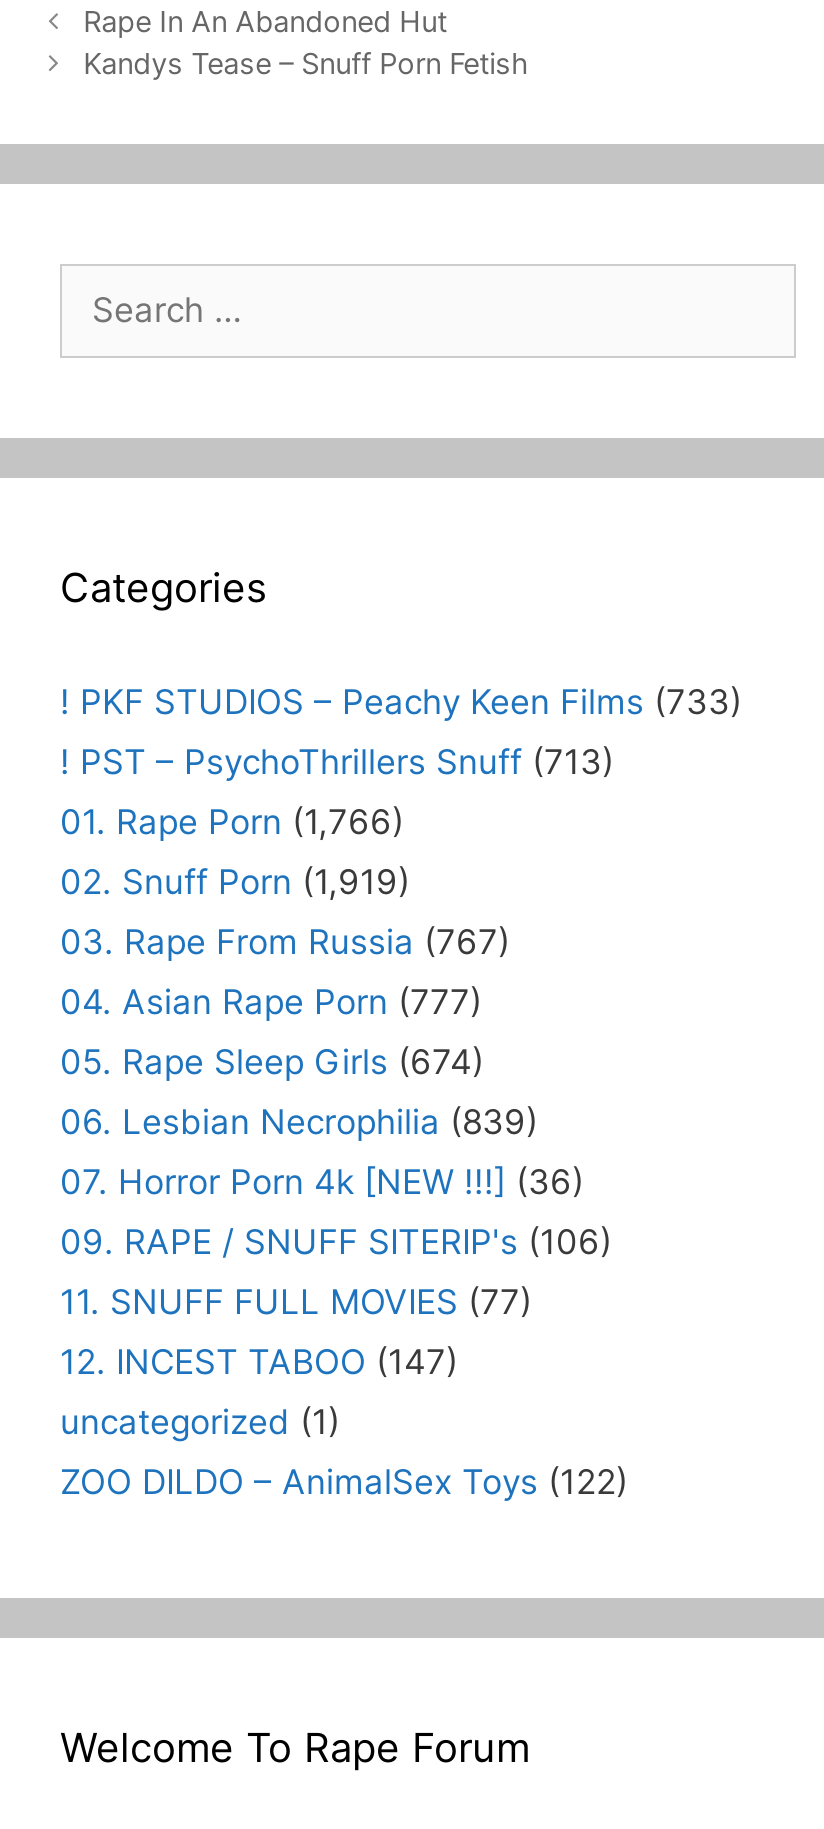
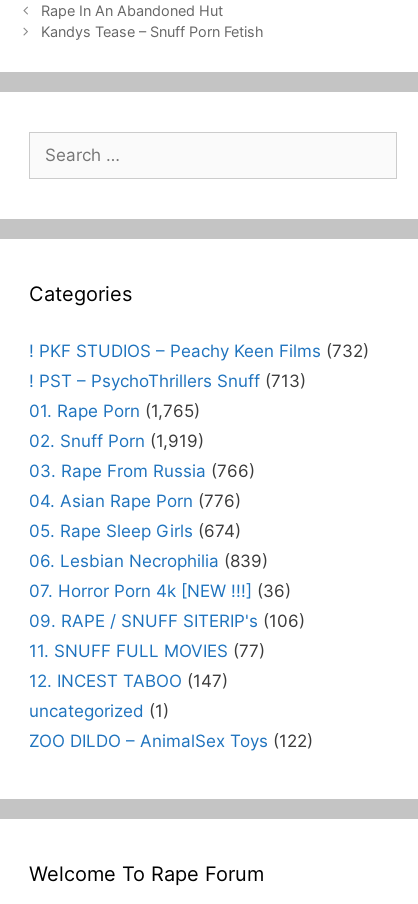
- ! PKF STUDIOS – Peachy Keen Films (733)
+ ! PKF STUDIOS – Peachy Keen Films (732)

- 01. Rape Porn (1,766)
+ 01. Rape Porn (1,765)

- 03. Rape From Russia (767)
+ 03. Rape From Russia (766)

- 04. Asian Rape Porn (777)
+ 04. Asian Rape Porn (776)
